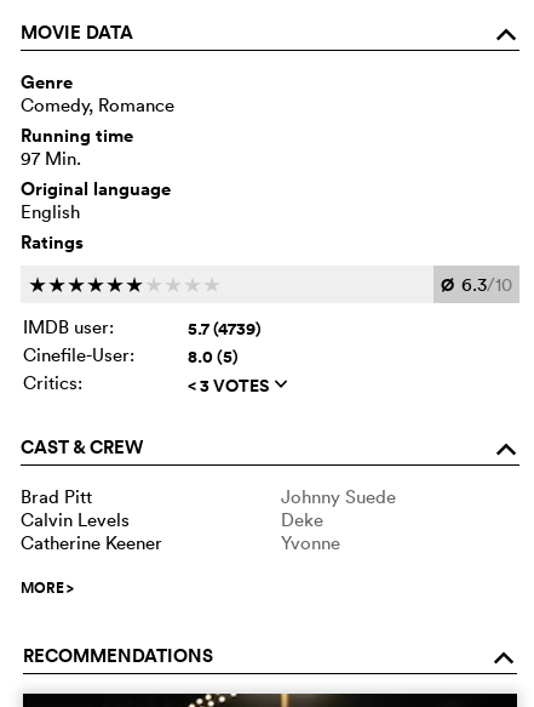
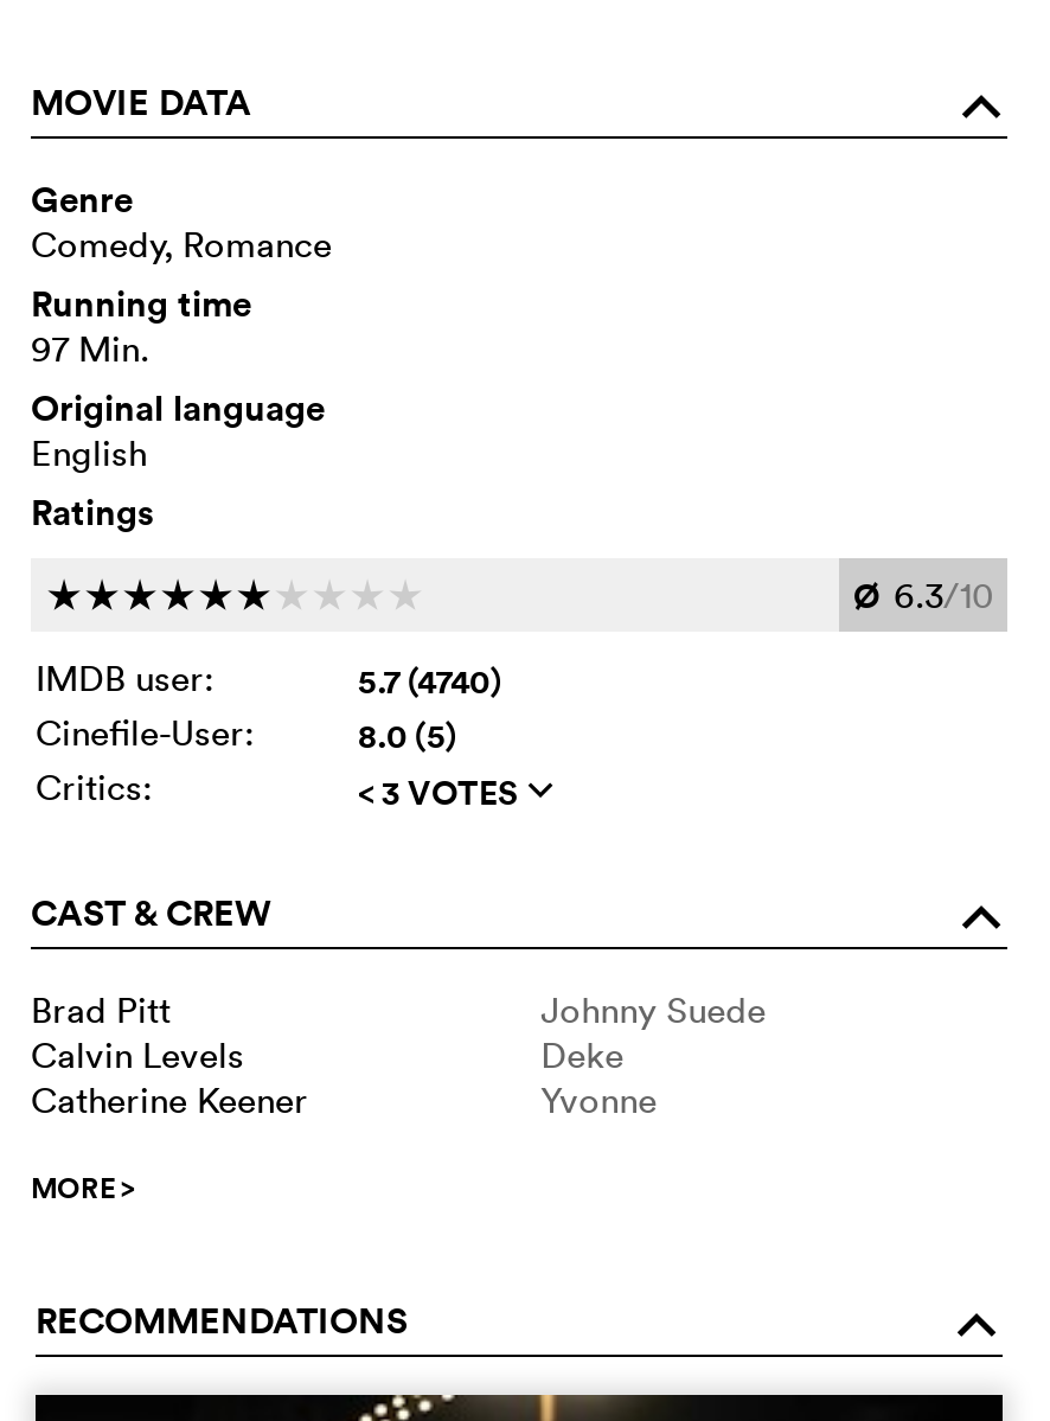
- 5.7 (4739)
+ 5.7 (4740)
